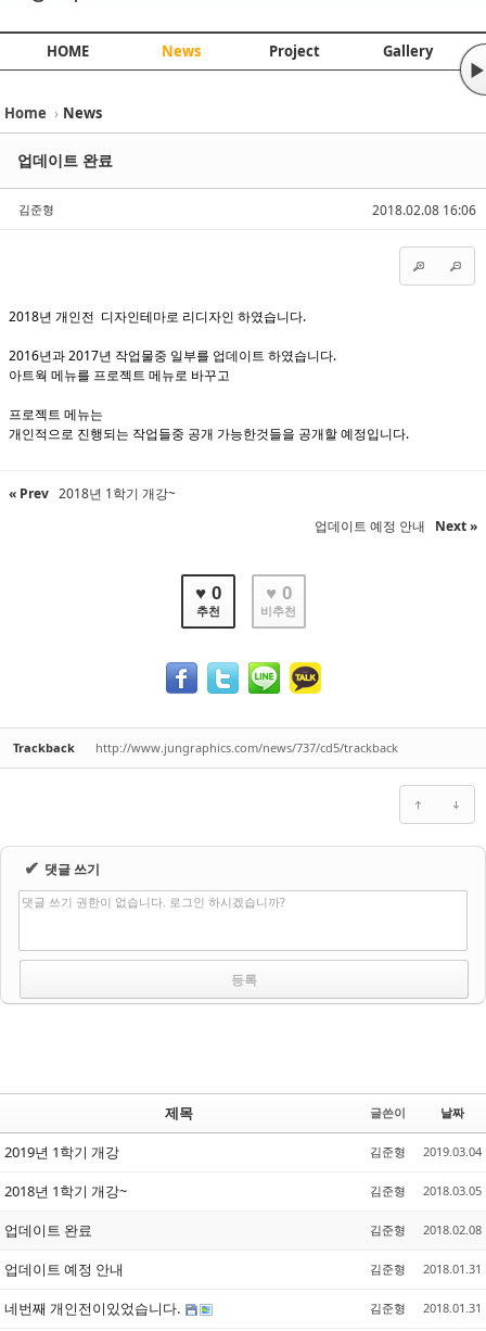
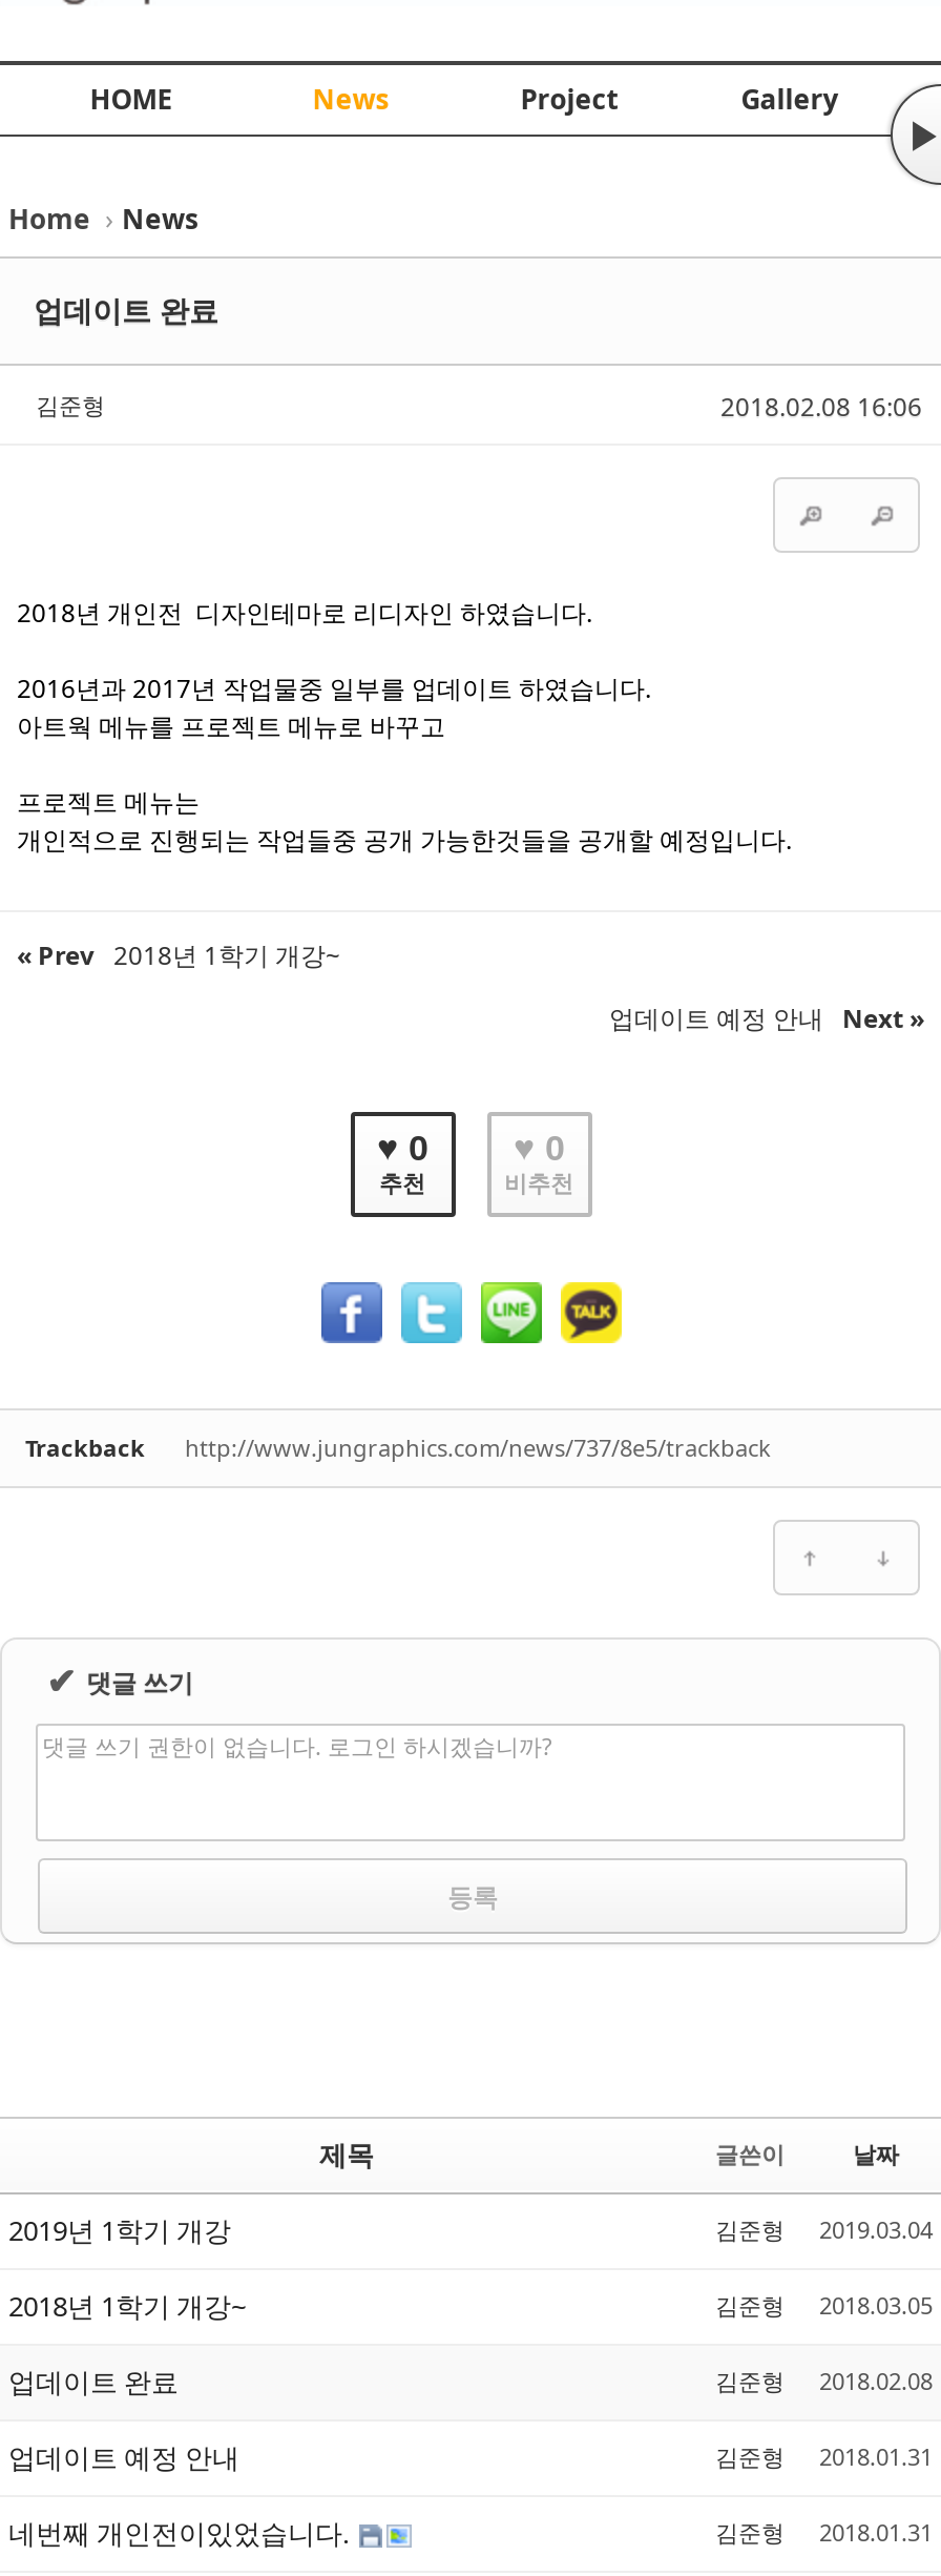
- http://www.jungraphics.com/news/737/cd5/trackback
+ http://www.jungraphics.com/news/737/8e5/trackback
